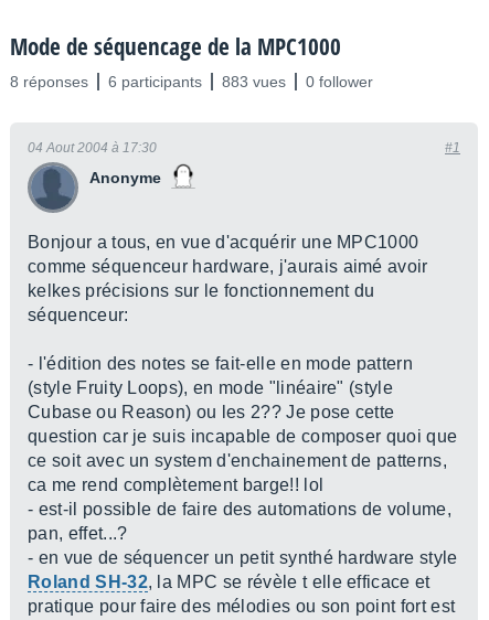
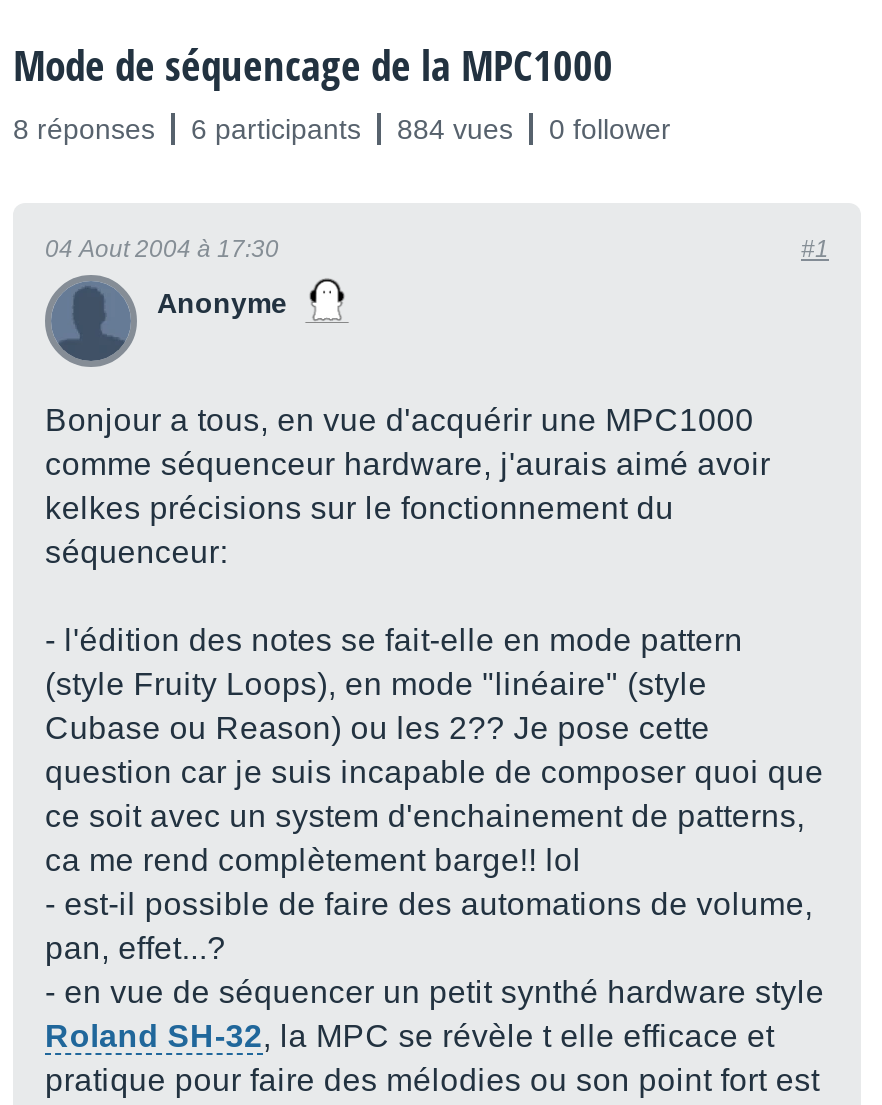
- 8 réponses 6 participants 883 vues 0 follower
+ 8 réponses 6 participants 884 vues 0 follower
